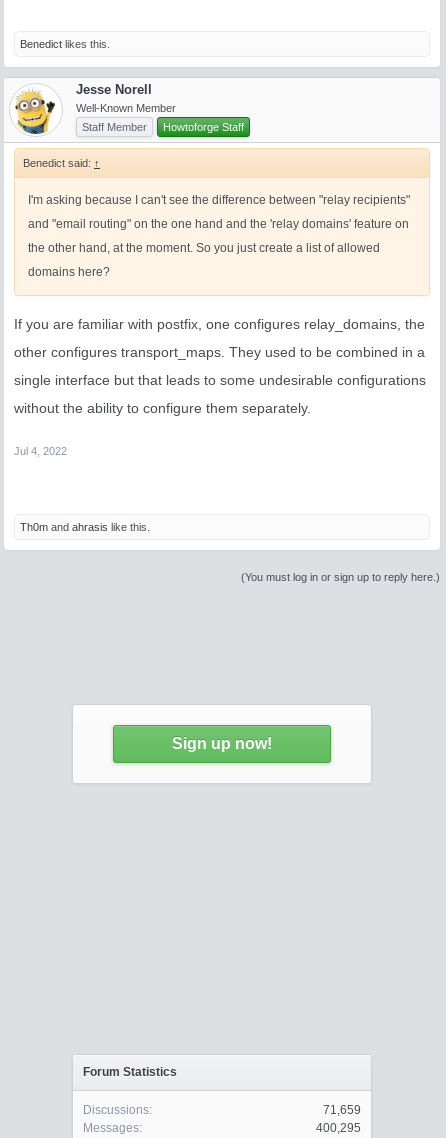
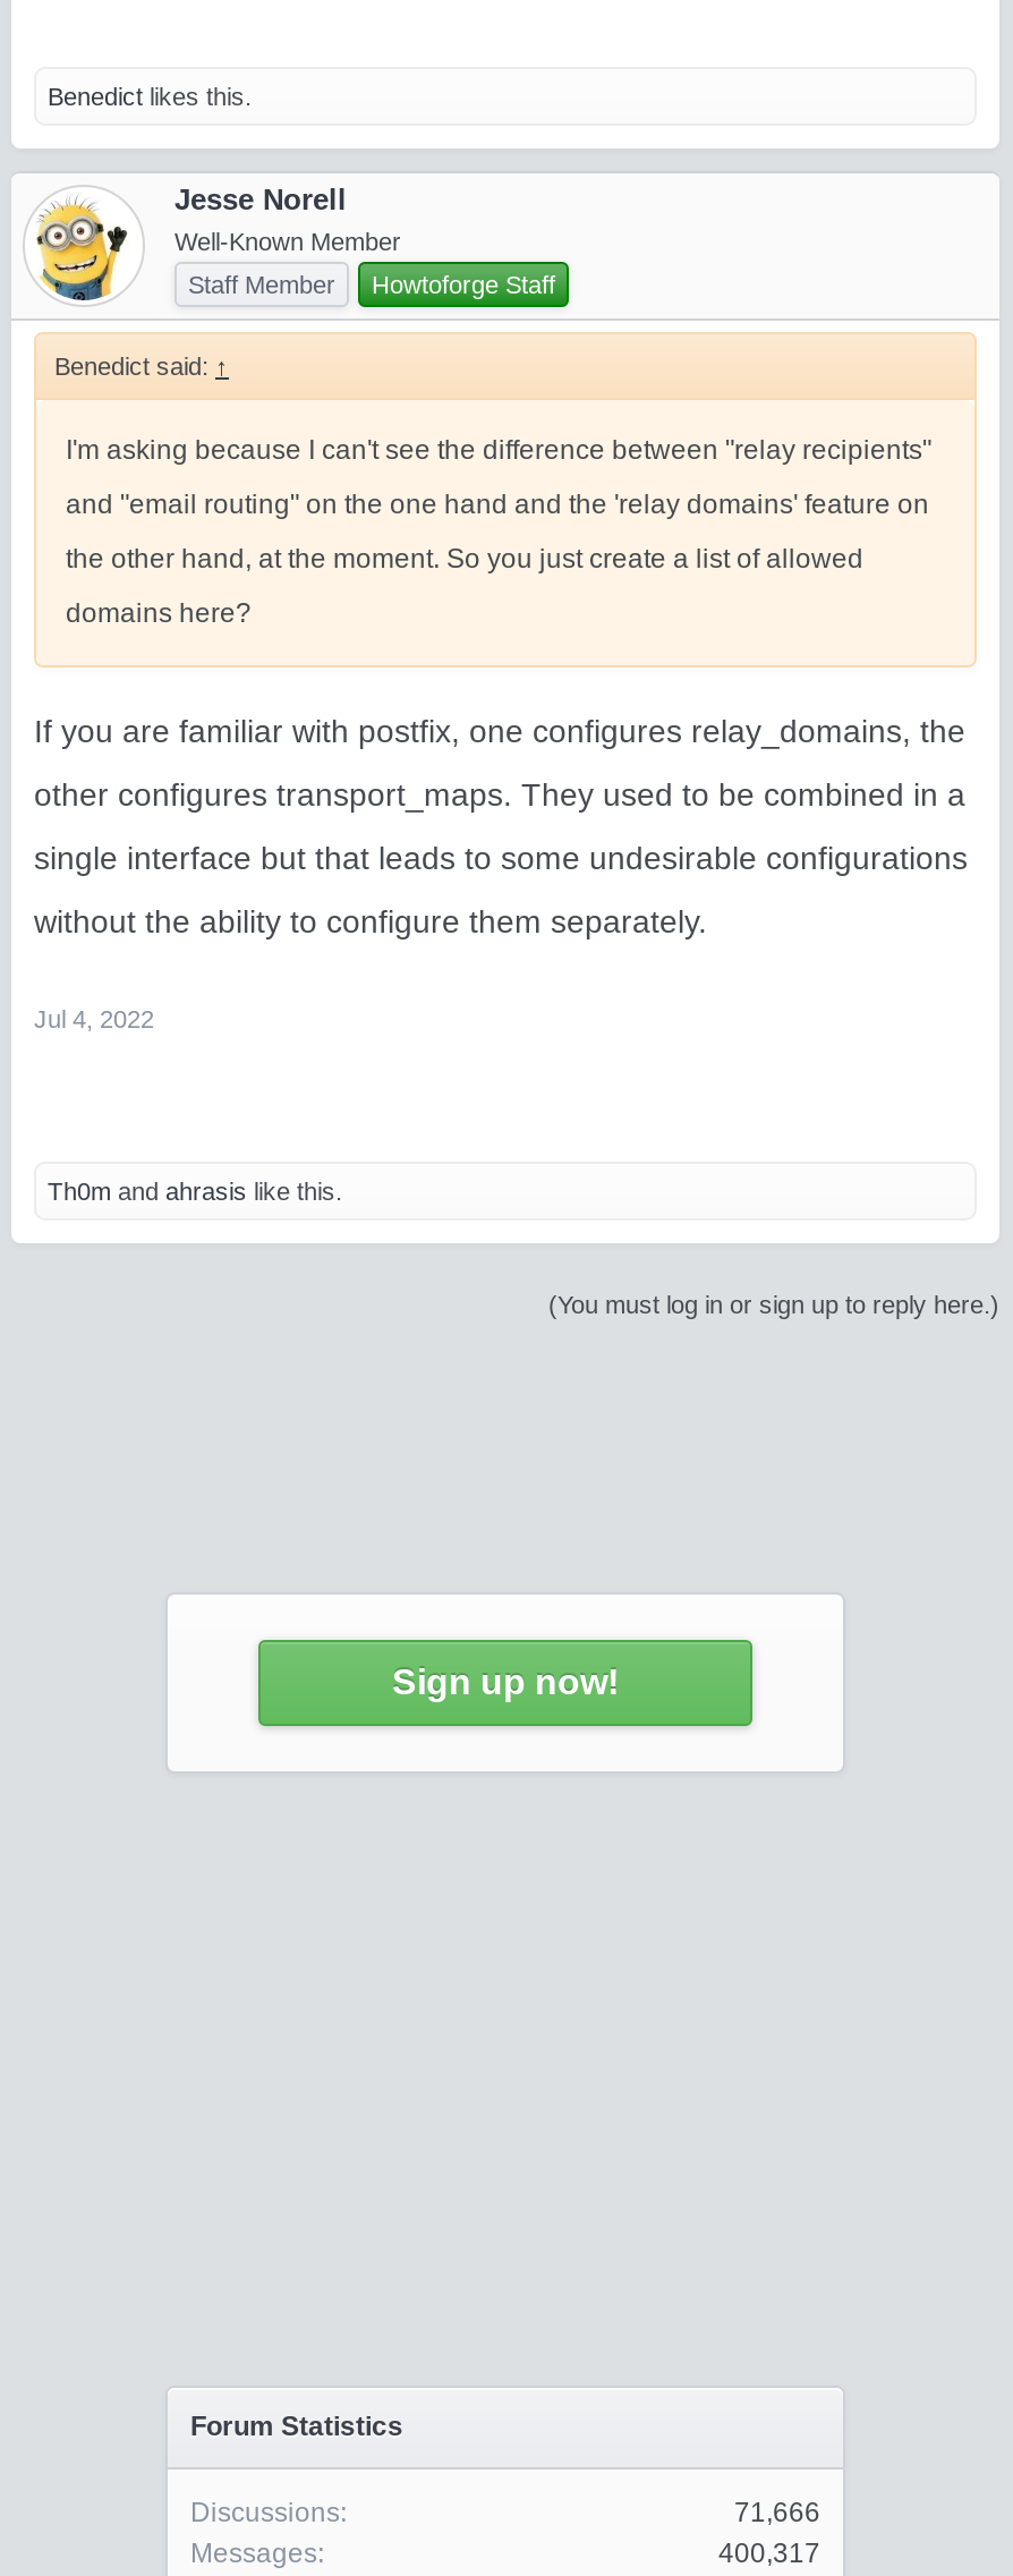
- 71,659
+ 71,666

- 400,295
+ 400,317
